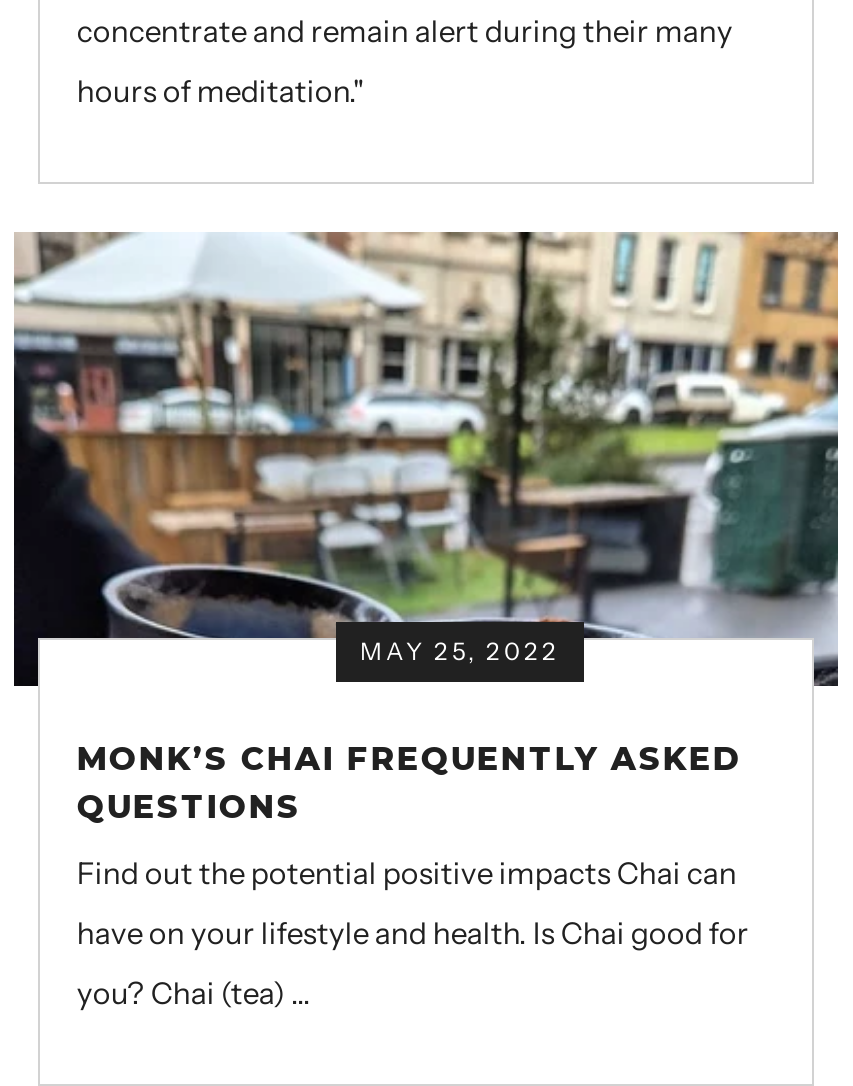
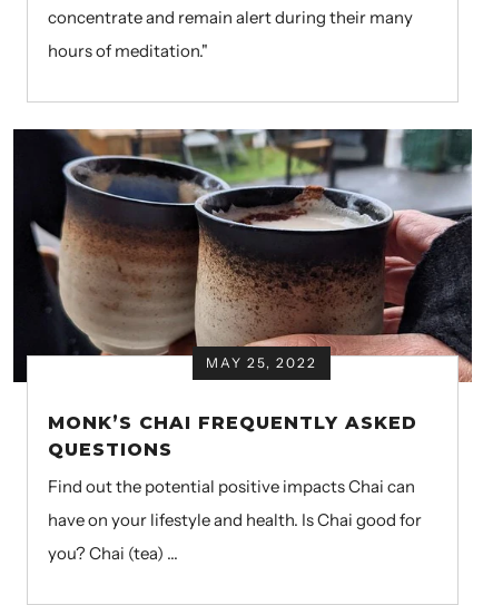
- [image]
+ [image]
